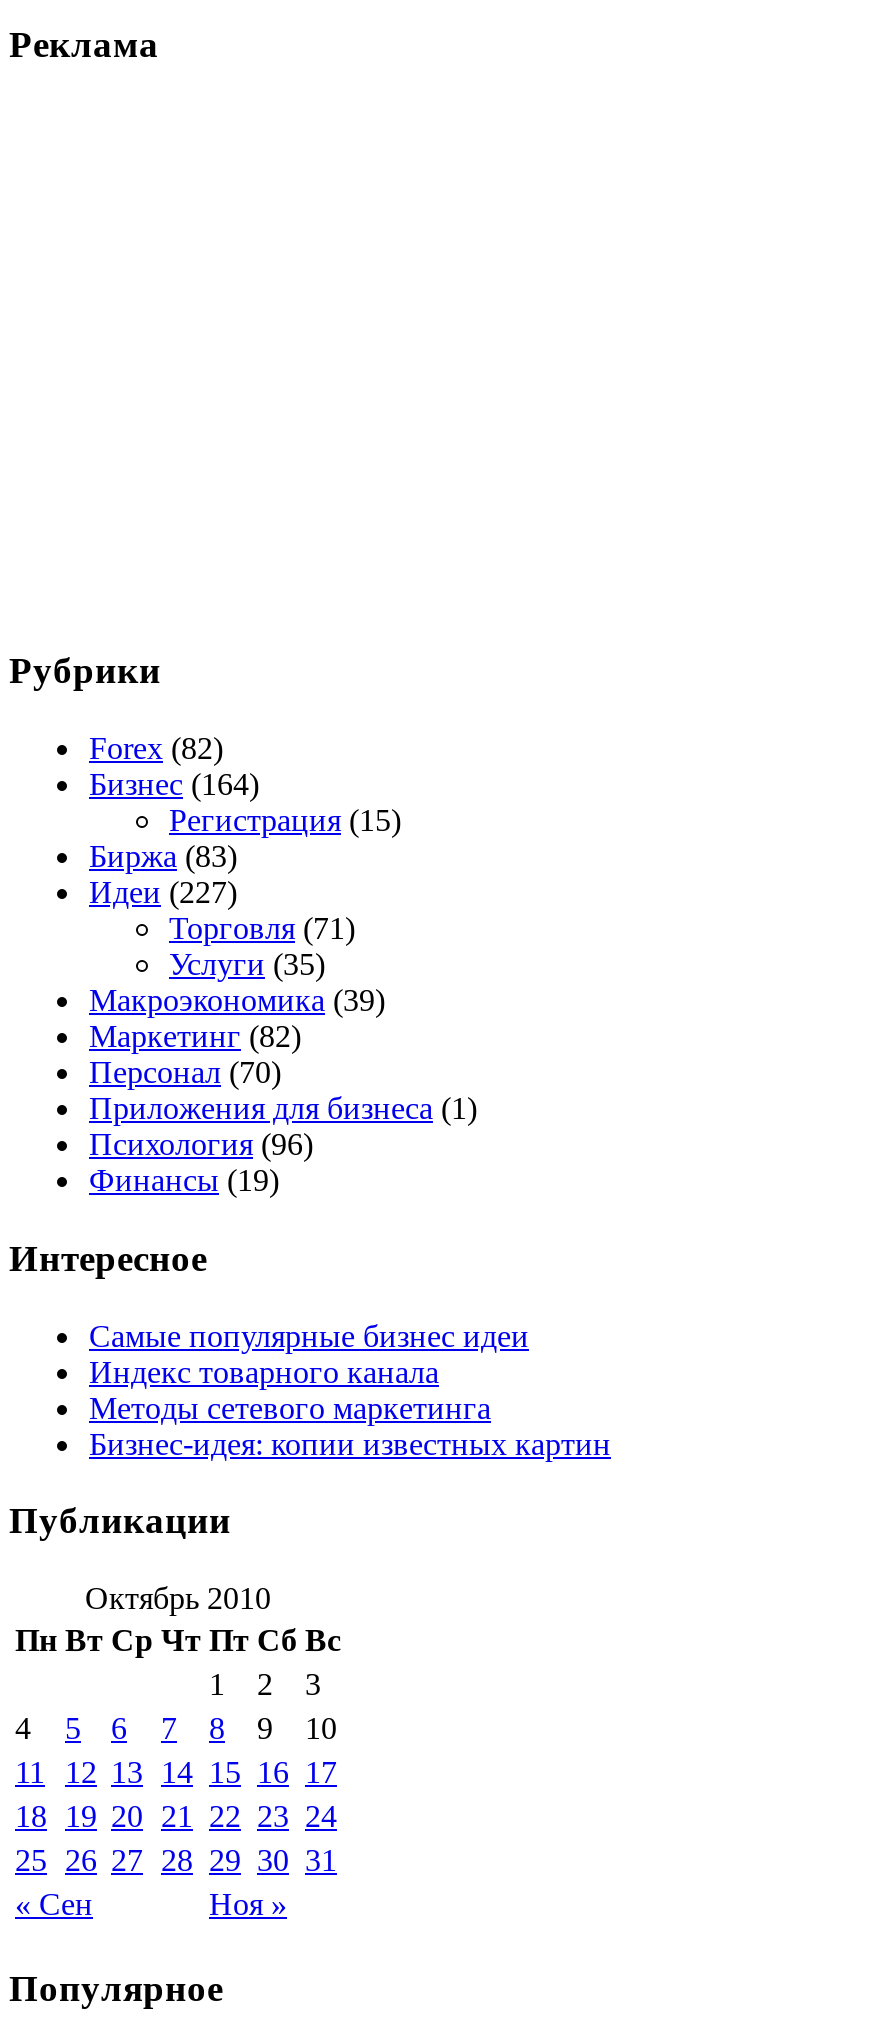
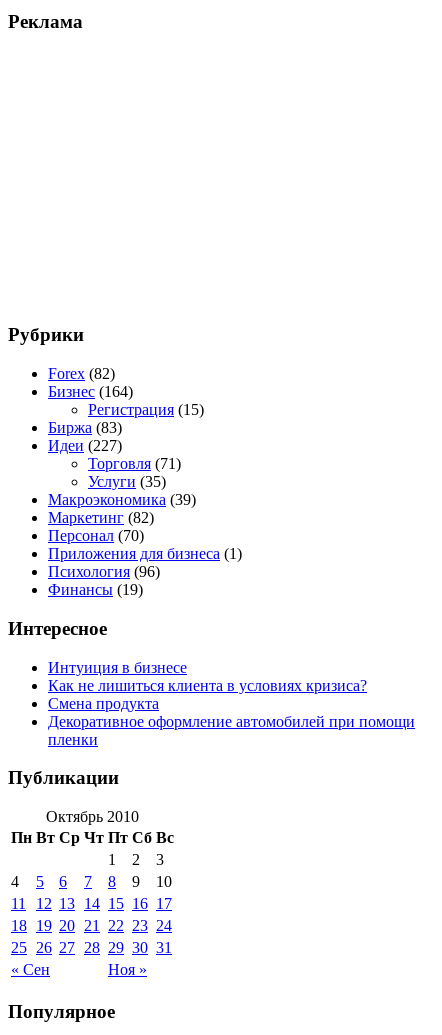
- Самые популярные бизнес идеи
- Индекс товарного канала
- Методы сетевого маркетинга
- Бизнес-идея: копии известных картин
+ Интуиция в бизнесе
+ Как не лишиться клиента в условиях кризиса?
+ Смена продукта
+ Декоративное оформление автомобилей при помощи
+ пленки
